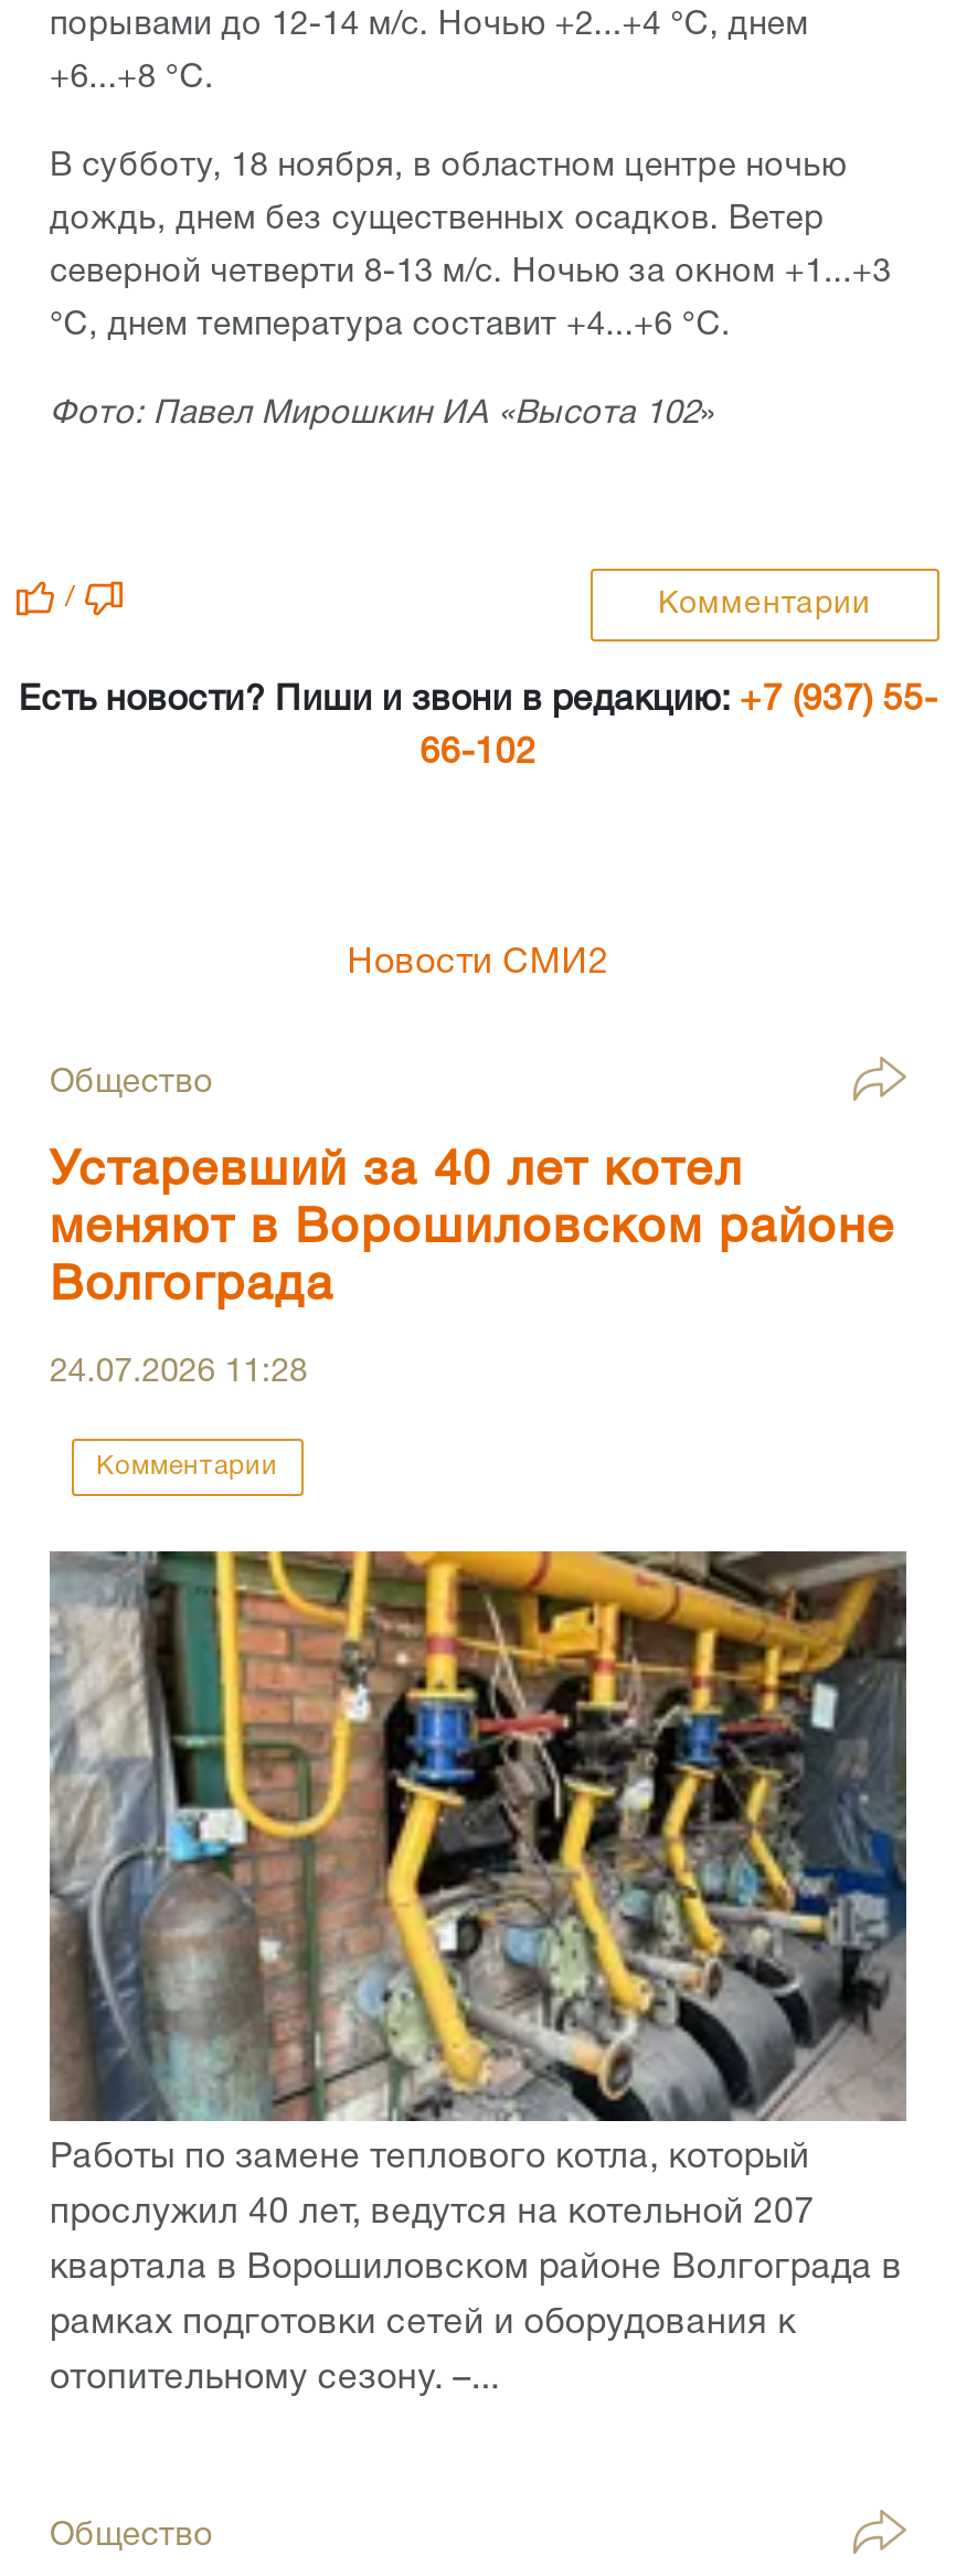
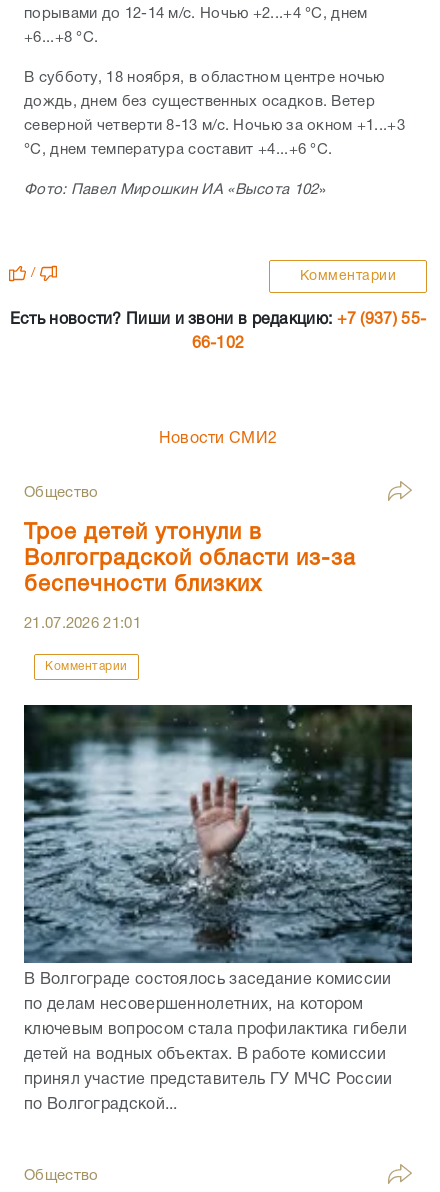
- Устаревший за 40 лет котел
- меняют в Ворошиловском районе
- Волгограда
+ Трое детей утонули в
+ Волгоградской области из-за
+ беспечности близких

- 24.07.2026 11:28
+ 21.07.2026 21:01

- [image]
- Работы по замене теплового котла, который
- прослужил 40 лет, ведутся на котельной 207
- квартала в Ворошиловском районе Волгограда в
- рамках подготовки сетей и оборудования к
- отопительному сезону. –...
+ [image]
+ В Волгограде состоялось заседание комиссии
+ по делам несовершеннолетних, на котором
+ ключевым вопросом стала профилактика гибели
+ детей на водных объектах. В работе комиссии
+ принял участие представитель ГУ МЧС России
+ по Волгоградской...
